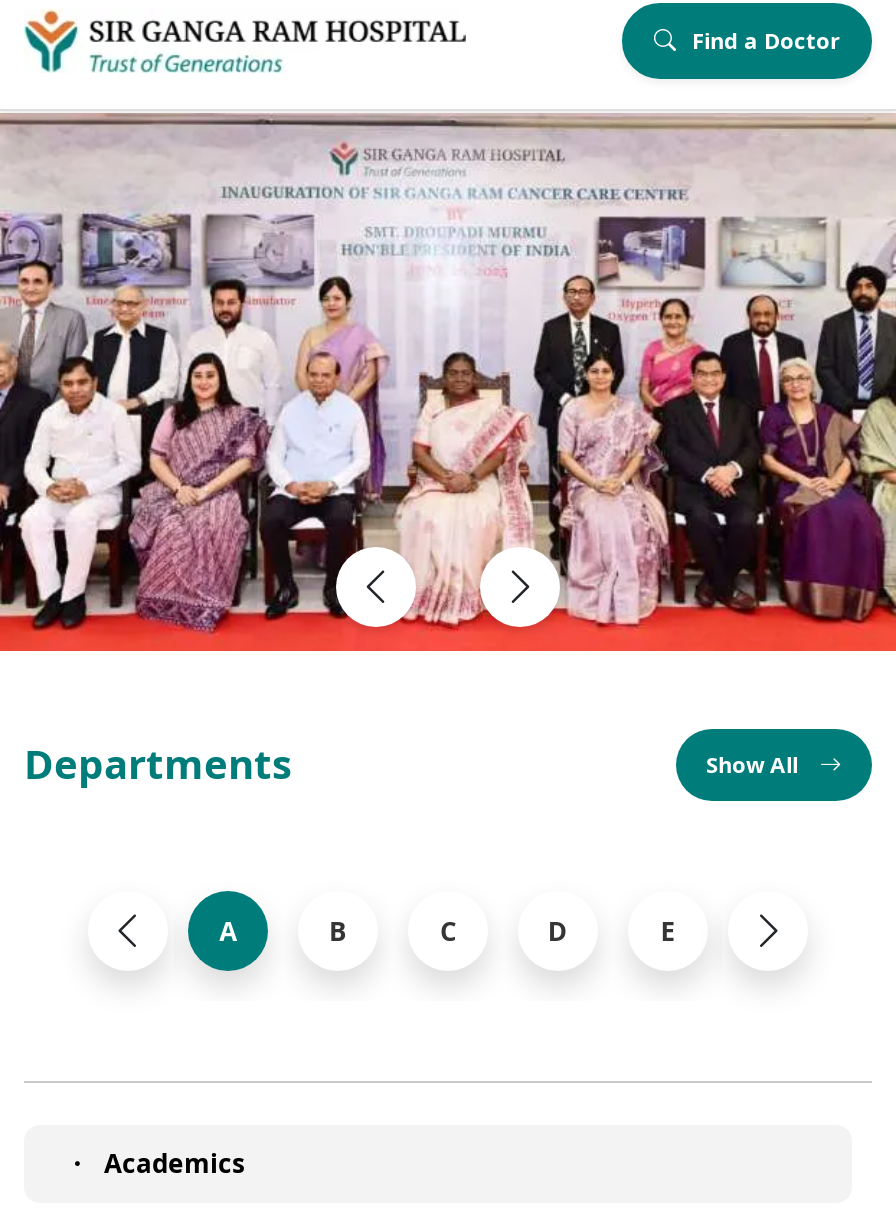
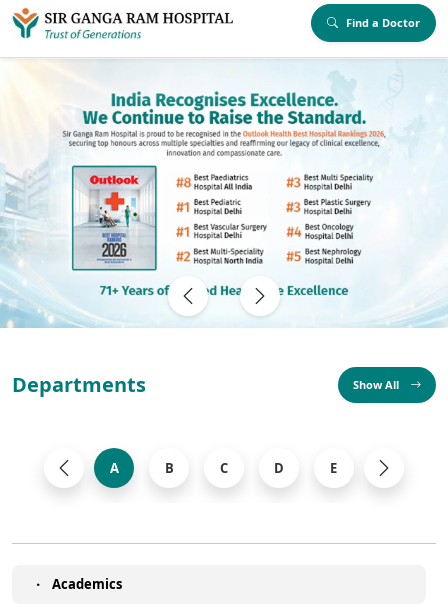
- [image]
+ [image]
